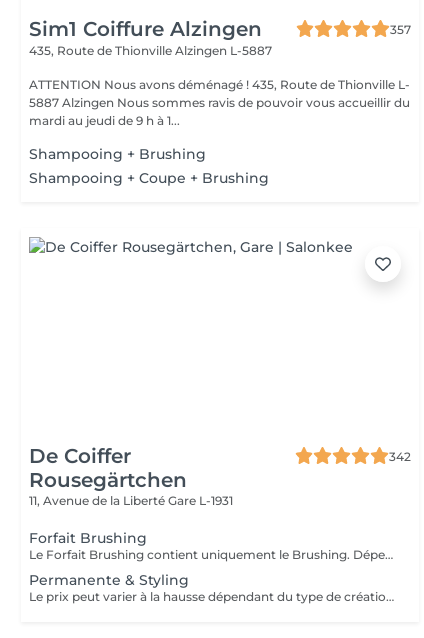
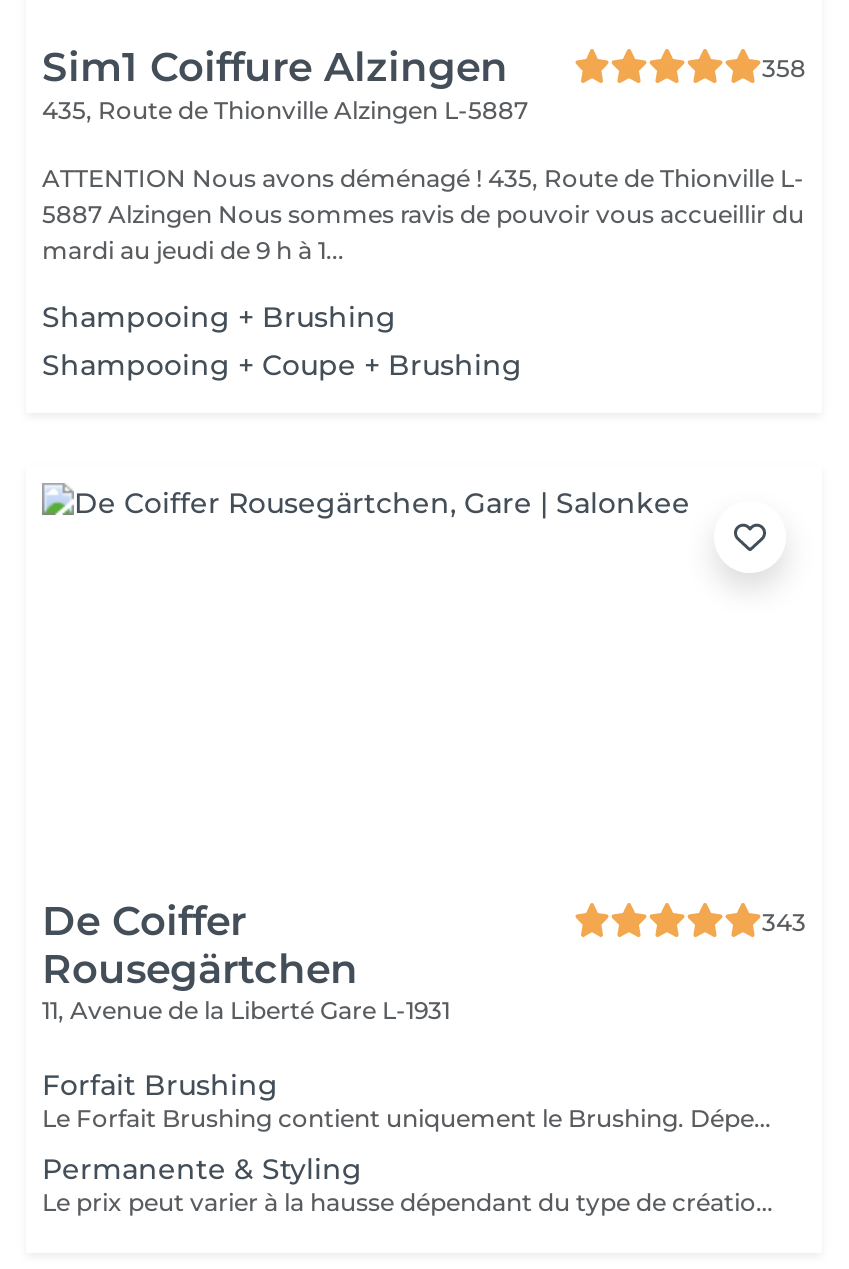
- 357
+ 358

- 342
+ 343
